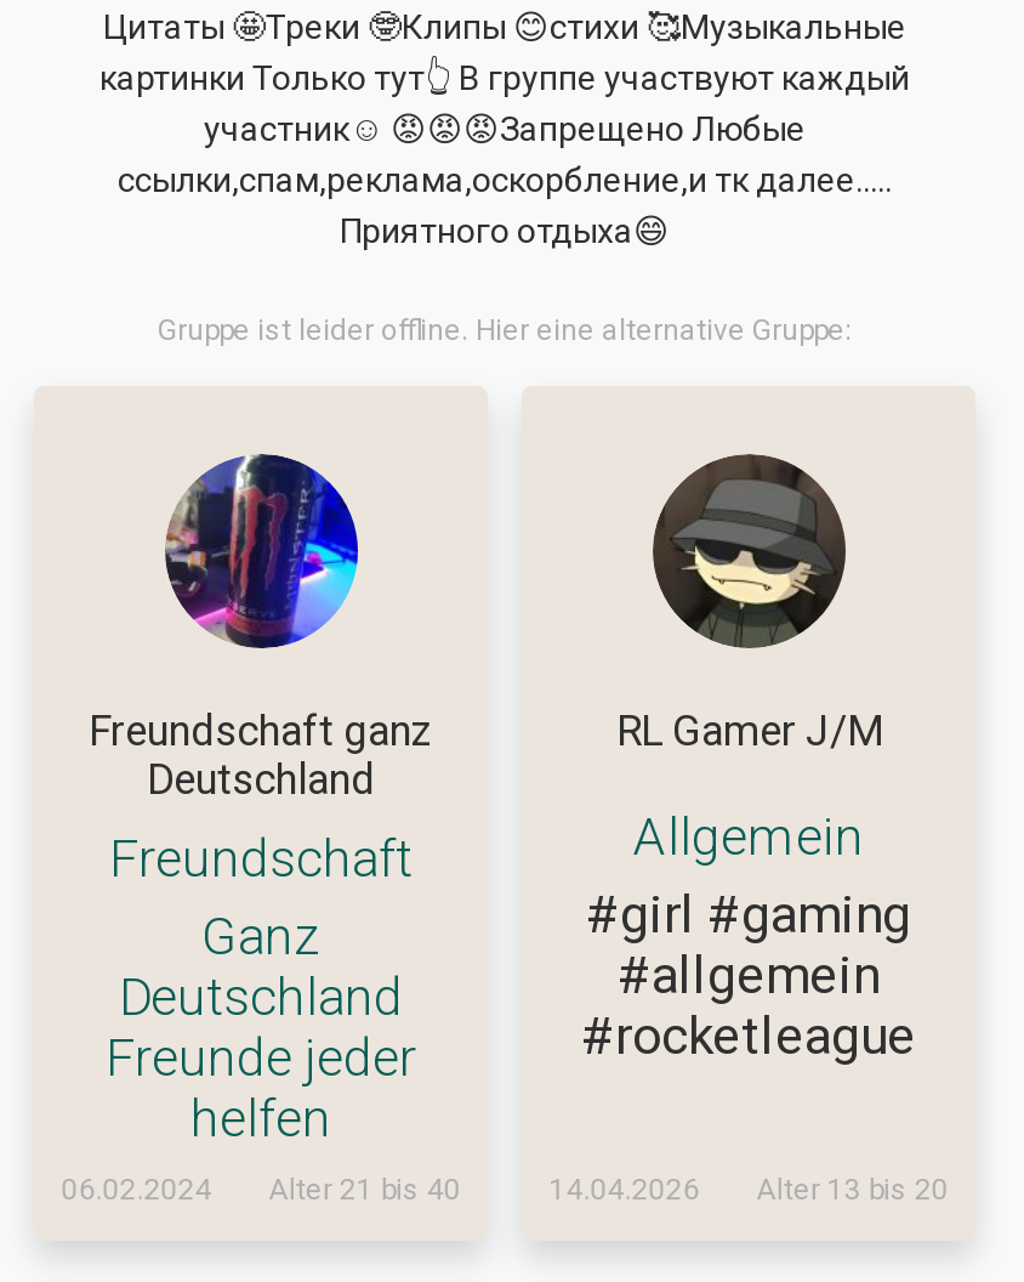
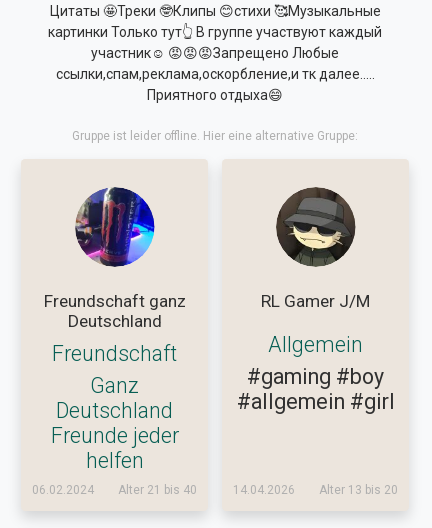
- #girl #gaming
- #allgemein
- #rocketleague
+ #gaming #boy
+ #allgemein #girl
